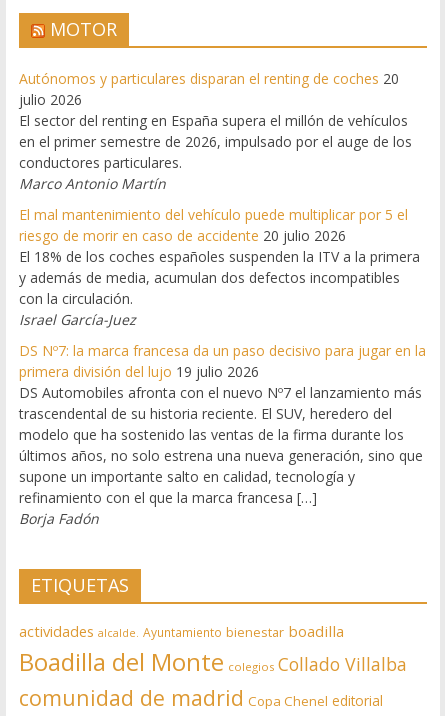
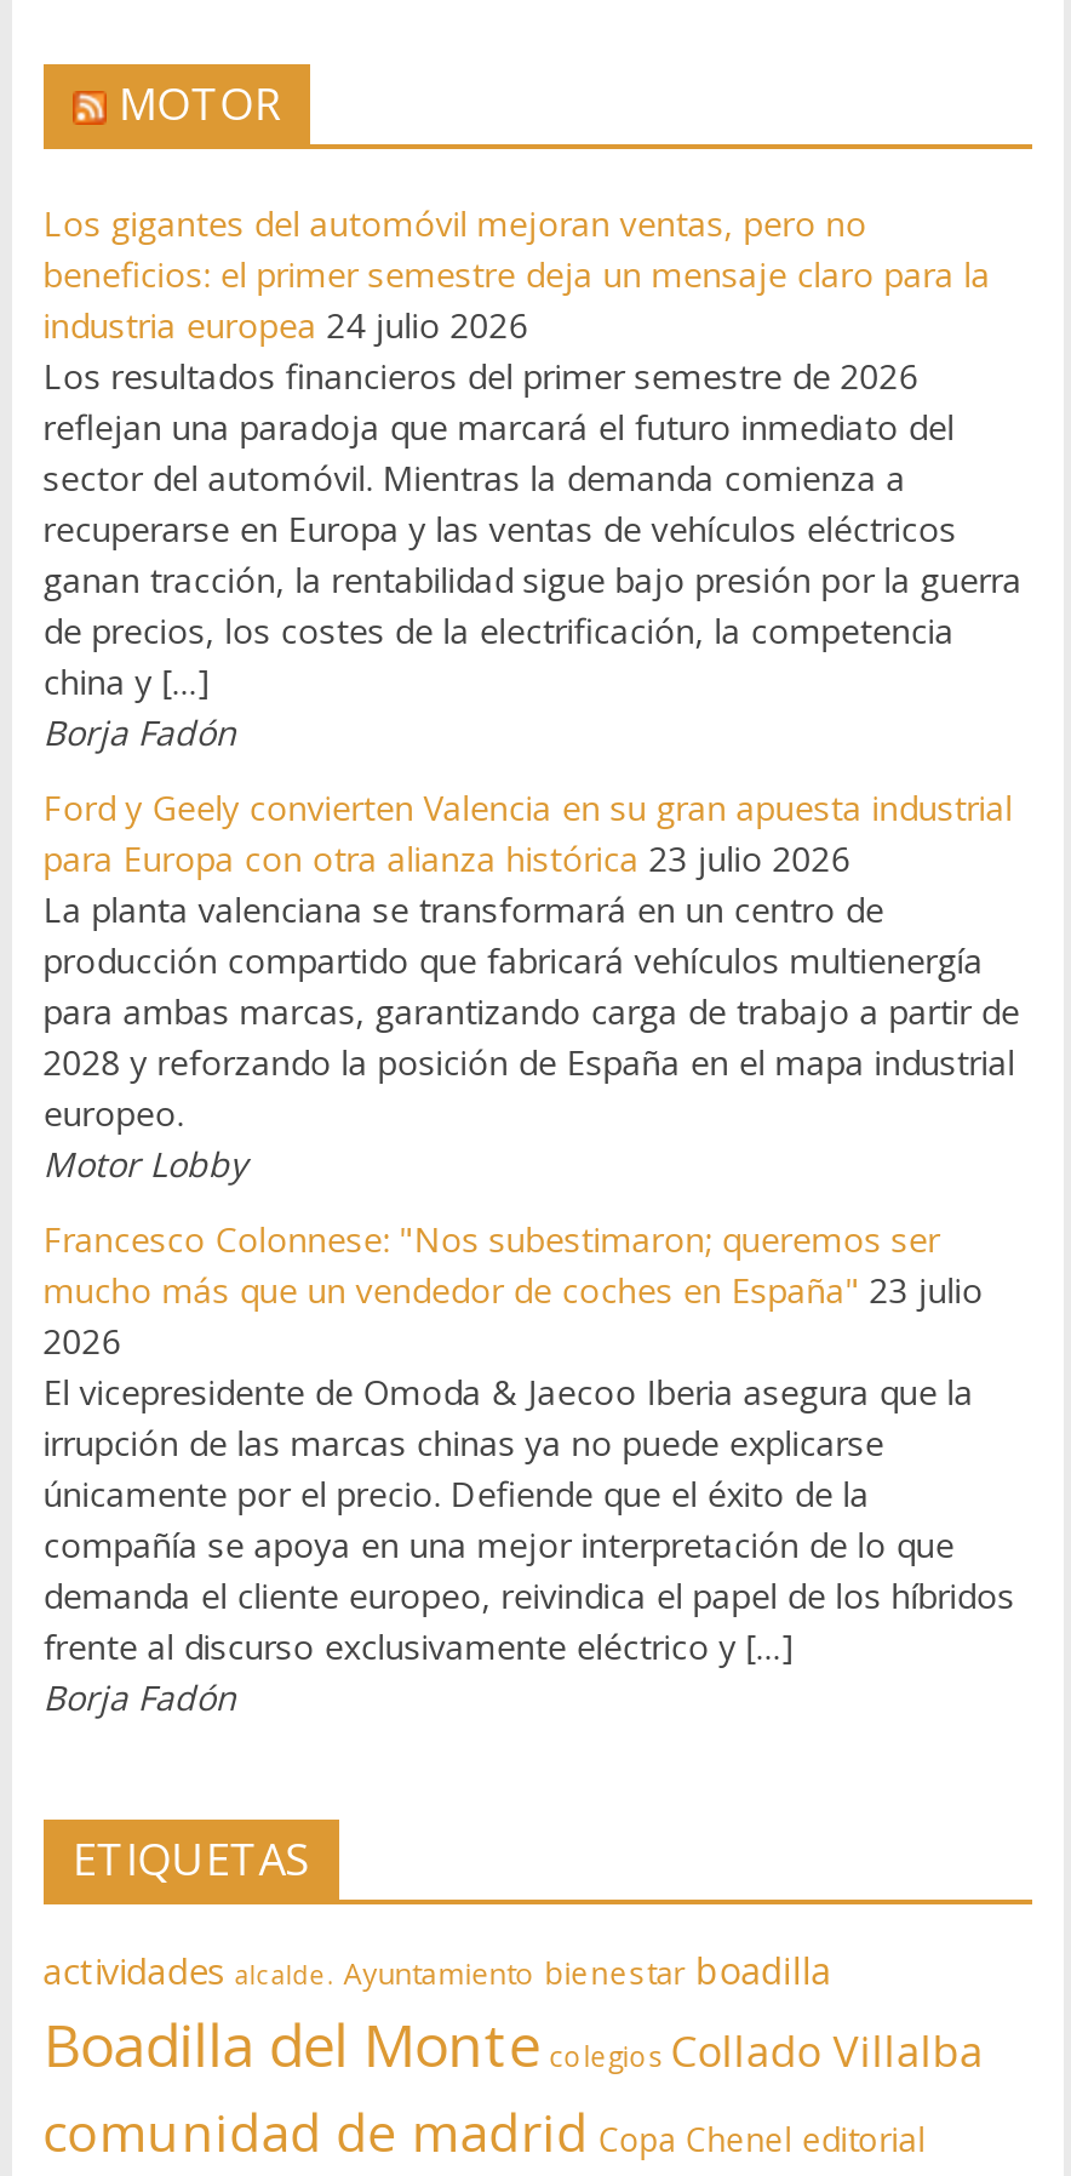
- Autónomos y particulares disparan el renting de coches 20
- julio 2026
- El sector del renting en España supera el millón de vehículos
- en el primer semestre de 2026, impulsado por el auge de los
- conductores particulares.
- Marco Antonio Martín
+ Los gigantes del automóvil mejoran ventas, pero no
+ beneficios: el primer semestre deja un mensaje claro para la
+ industria europea 24 julio 2026
+ Los resultados financieros del primer semestre de 2026
+ reflejan una paradoja que marcará el futuro inmediato del
+ sector del automóvil. Mientras la demanda comienza a
+ recuperarse en Europa y las ventas de vehículos eléctricos
+ ganan tracción, la rentabilidad sigue bajo presión por la guerra
+ de precios, los costes de la electrificación, la competencia
+ china y […]
+ Borja Fadón

- El mal mantenimiento del vehículo puede multiplicar por 5 el
- riesgo de morir en caso de accidente 20 julio 2026
- El 18% de los coches españoles suspenden la ITV a la primera
- y además de media, acumulan dos defectos incompatibles
- con la circulación.
- Israel García-Juez
+ Ford y Geely convierten Valencia en su gran apuesta industrial
+ para Europa con otra alianza histórica 23 julio 2026
+ La planta valenciana se transformará en un centro de
+ producción compartido que fabricará vehículos multienergía
+ para ambas marcas, garantizando carga de trabajo a partir de
+ 2028 y reforzando la posición de España en el mapa industrial
+ europeo.
+ Motor Lobby

- DS Nº7: la marca francesa da un paso decisivo para jugar en la
- primera división del lujo 19 julio 2026
- DS Automobiles afronta con el nuevo Nº7 el lanzamiento más
- trascendental de su historia reciente. El SUV, heredero del
- modelo que ha sostenido las ventas de la firma durante los
- últimos años, no solo estrena una nueva generación, sino que
- supone un importante salto en calidad, tecnología y
- refinamiento con el que la marca francesa […]
+ Francesco Colonnese: "Nos subestimaron; queremos ser
+ mucho más que un vendedor de coches en España" 23 julio
+ 2026
+ El vicepresidente de Omoda & Jaecoo Iberia asegura que la
+ irrupción de las marcas chinas ya no puede explicarse
+ únicamente por el precio. Defiende que el éxito de la
+ compañía se apoya en una mejor interpretación de lo que
+ demanda el cliente europeo, reivindica el papel de los híbridos
+ frente al discurso exclusivamente eléctrico y […]
